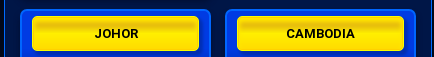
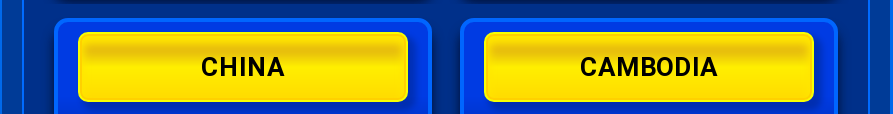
- JOHOR
+ CHINA
